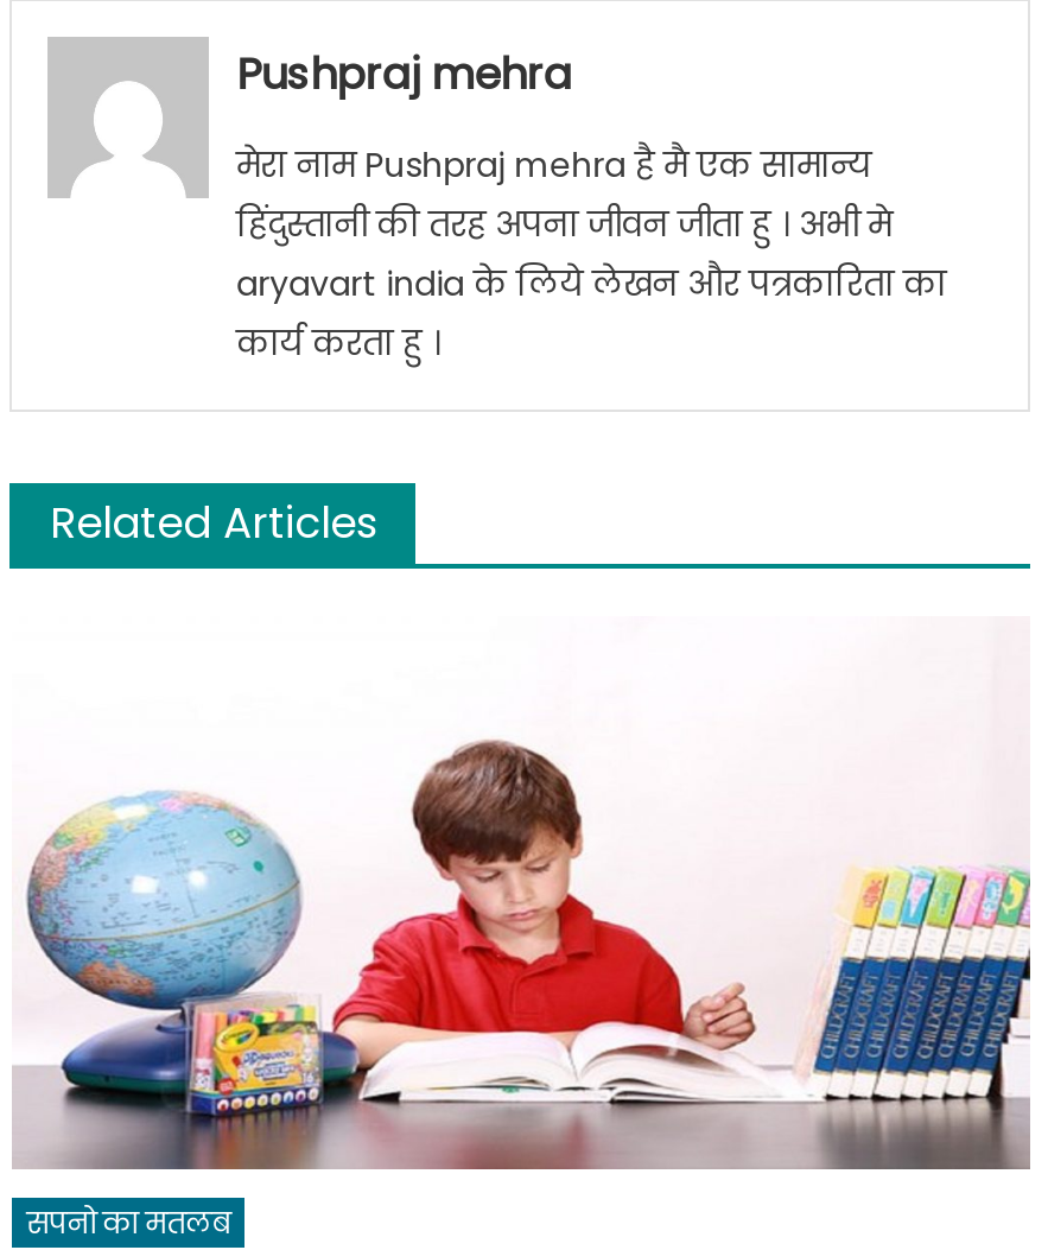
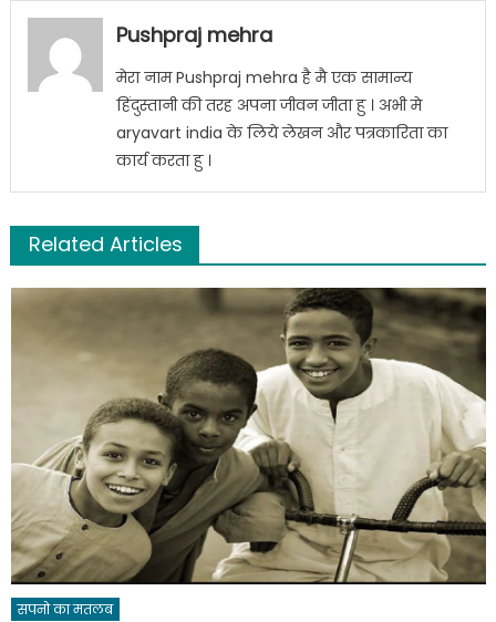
- [image]
+ [image]
